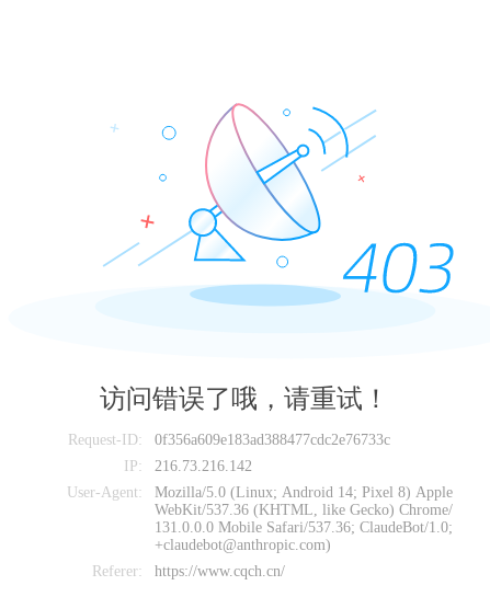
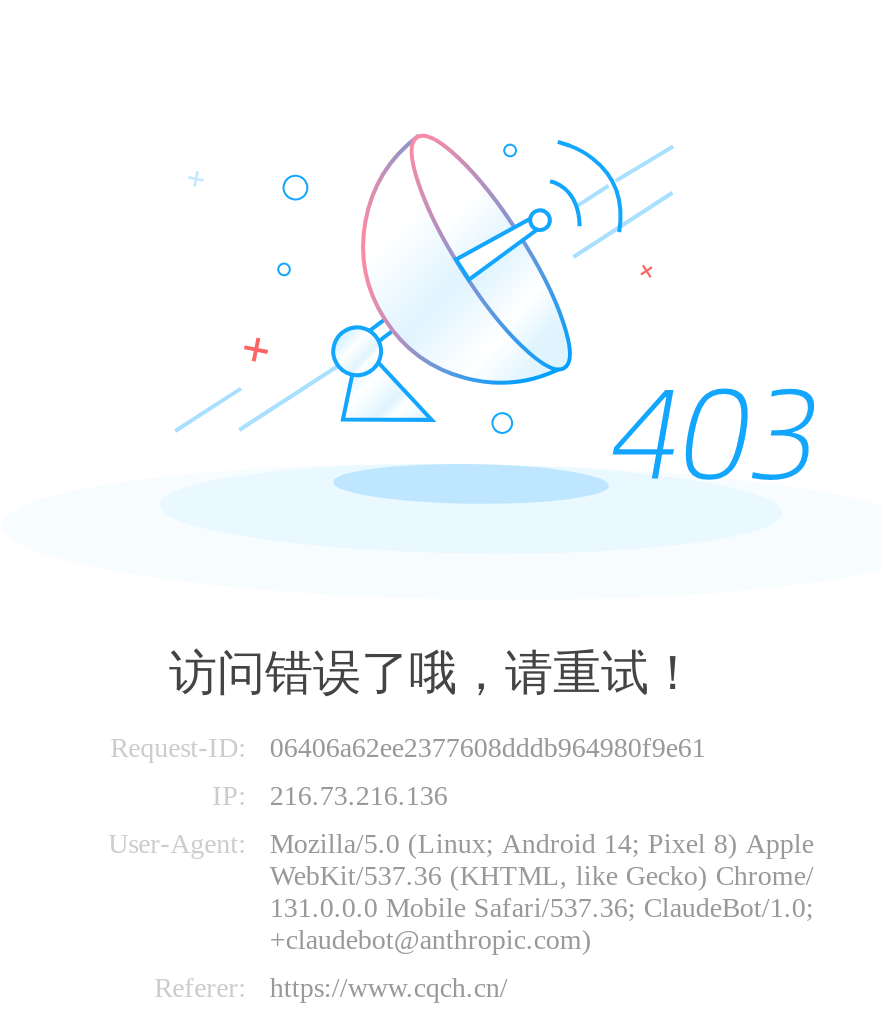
- Request-ID: 0f356a609e183ad388477cdc2e76733c
+ Request-ID: 06406a62ee2377608dddb964980f9e61

- IP: 216.73.216.142
+ IP: 216.73.216.136
